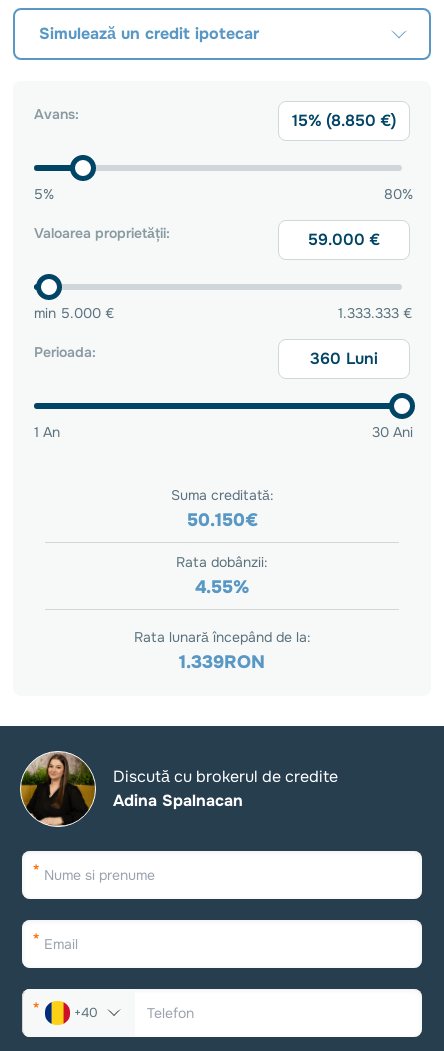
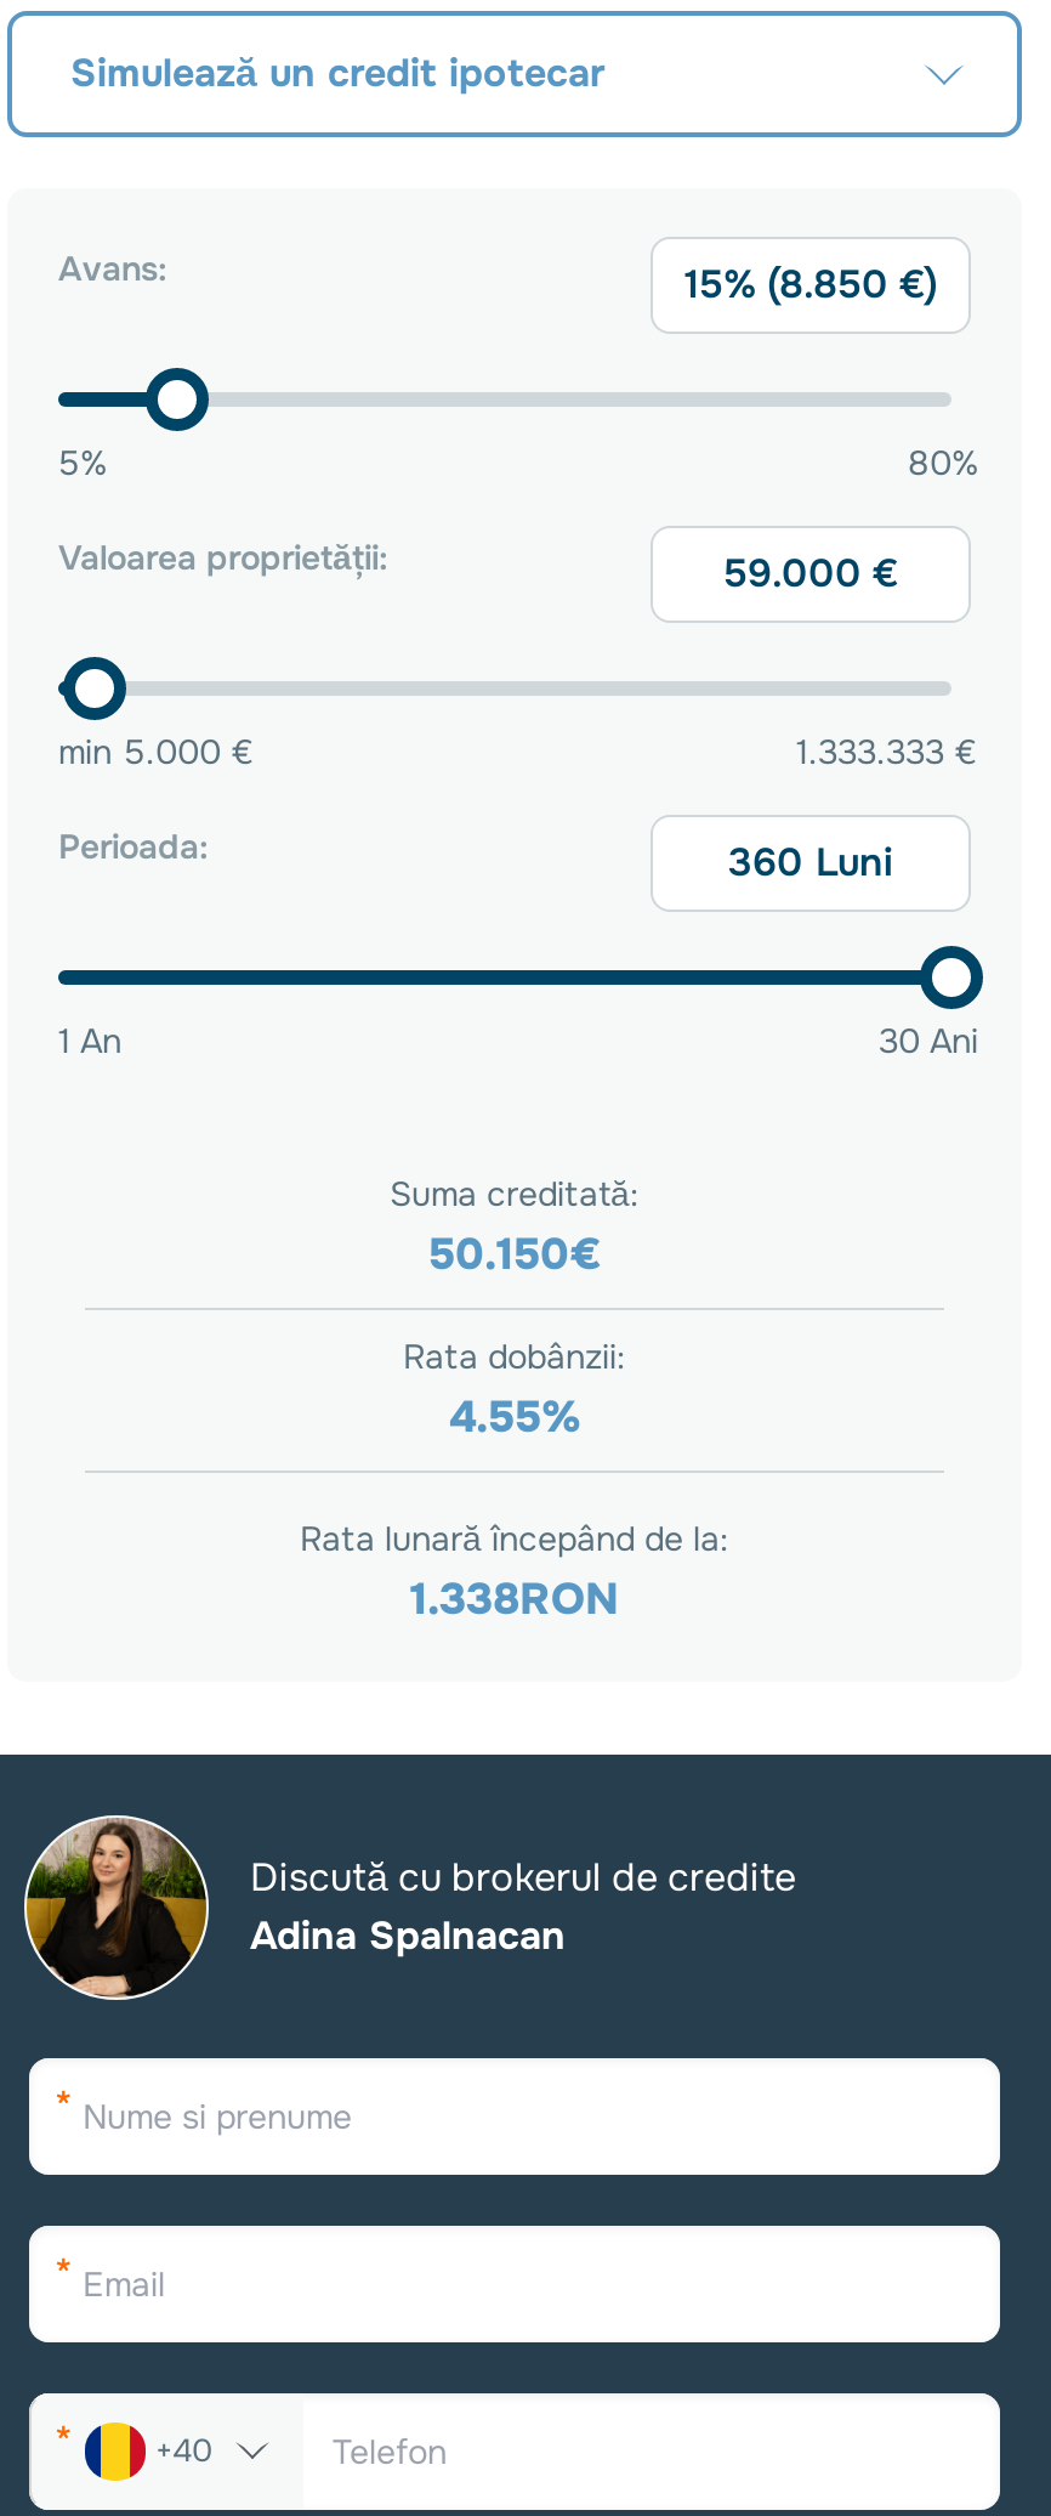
- 1.339RON
+ 1.338RON
